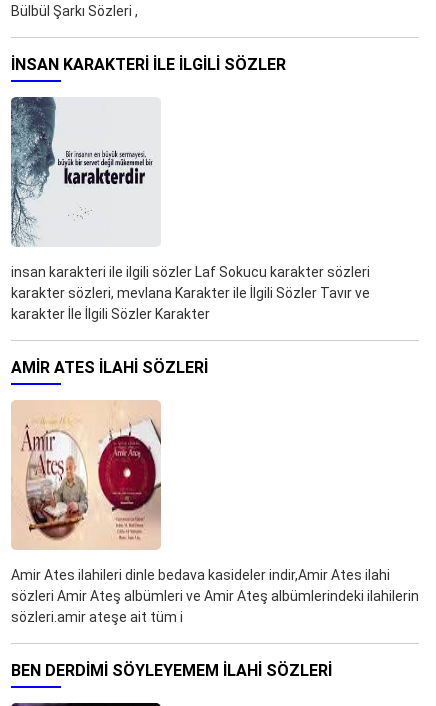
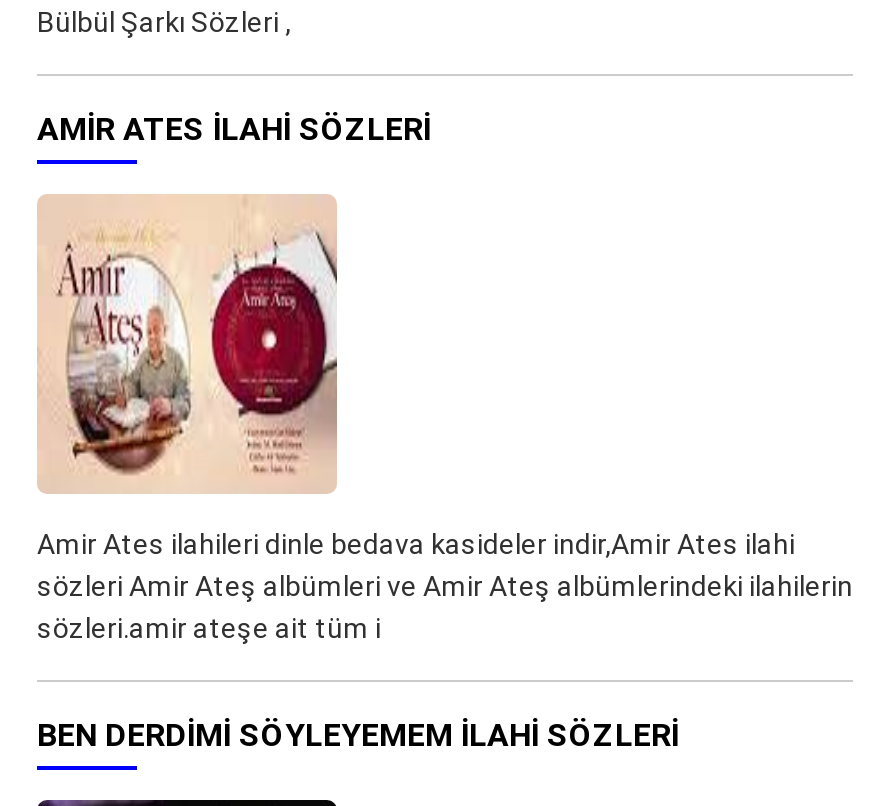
- INSAN KARAKTERI ILE ILGILI SÖZLER

- [image]
- insan karakteri ile ilgili sözler Laf Sokucu karakter sözleri
- karakter sözleri, mevlana Karakter ile İlgili Sözler Tavır ve
- karakter İle İlgili Sözler Karakter
